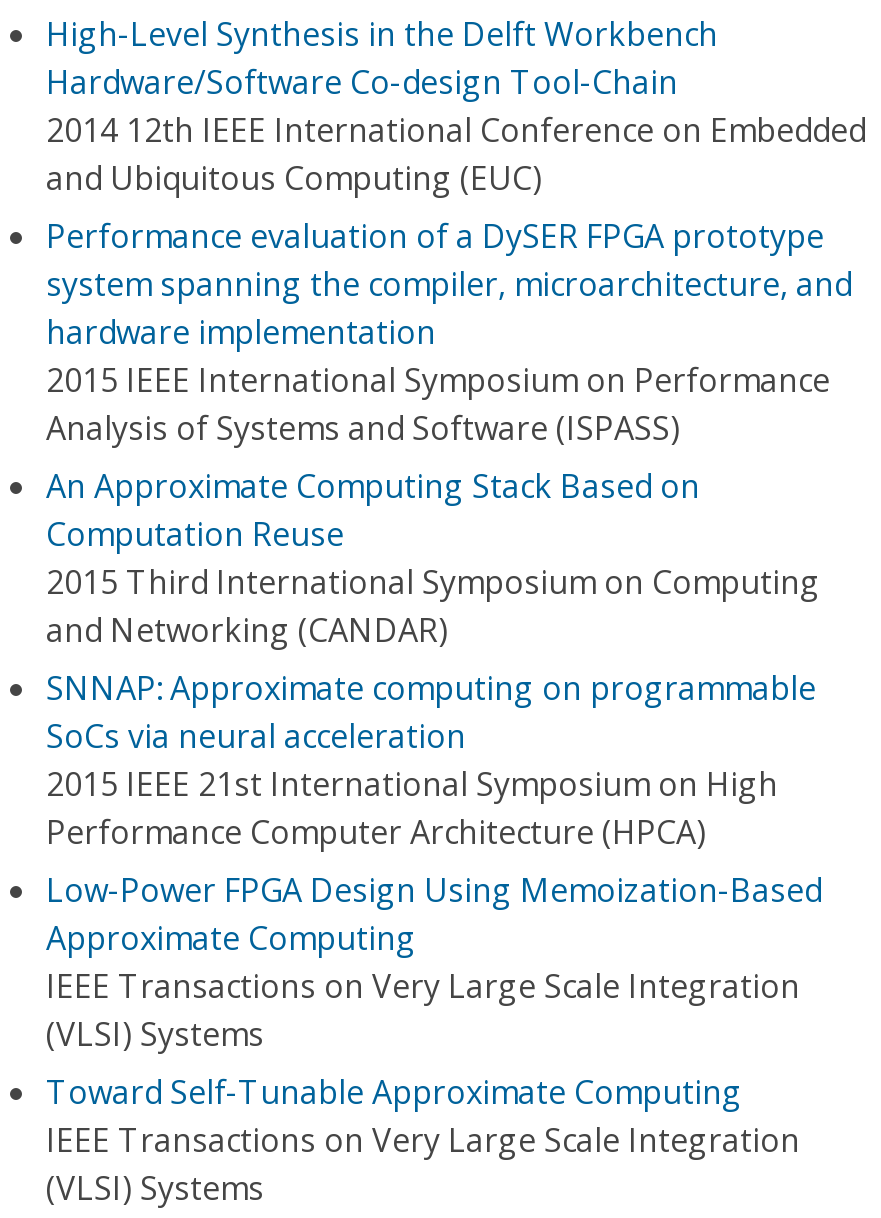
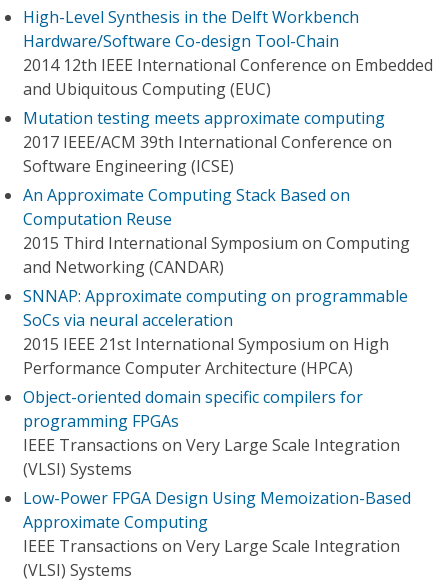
- Performance evaluation of a DySER FPGA prototype
- system spanning the compiler, microarchitecture, and
- hardware implementation
- 2015 IEEE International Symposium on Performance
- Analysis of Systems and Software (ISPASS)
+ Mutation testing meets approximate computing
+ 2017 IEEE/ACM 39th International Conference on
+ Software Engineering (ICSE)

moved up: An Approximate Computing Stack Based on | Computation Reuse | 2015 Third International Symposium on Computing | and Networking (CANDAR) | SNNAP: Approximate computing on programmable | SoCs via neural acceleration | 2015 IEEE 21st International Symposium on High | Performance Computer Architecture (HPCA)

+ Object-oriented domain specific compilers for
+ programming FPGAs

moved down: Low-Power FPGA Design Using Memoization-Based | Approximate Computing

moved up: IEEE Transactions on Very Large Scale Integration | (VLSI) Systems

- Toward Self-Tunable Approximate Computing
